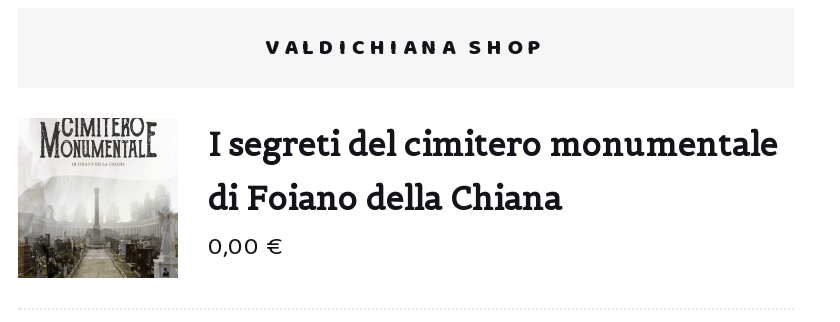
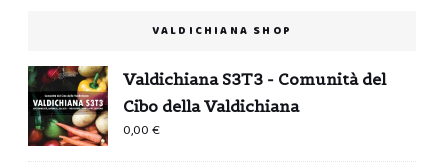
- [image]
- I segreti del cimitero monumentale
- di Foiano della Chiana
+ [image]
+ Valdichiana S3T3 - Comunità del
+ Cibo della Valdichiana
